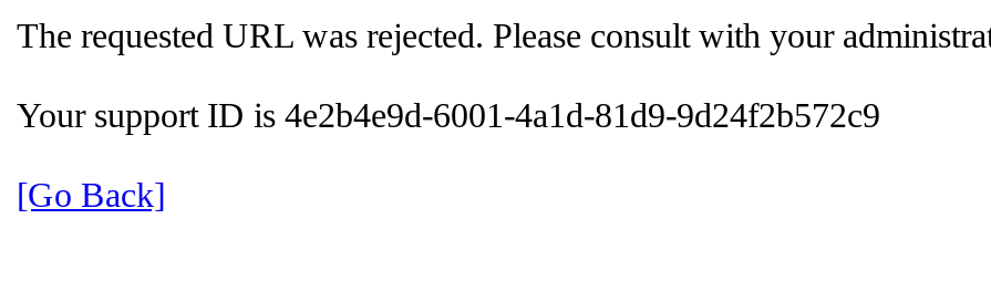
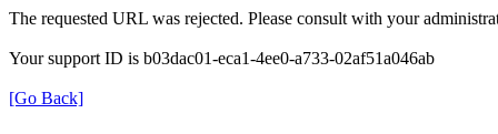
- Your support ID is 4e2b4e9d-6001-4a1d-81d9-9d24f2b572c9
+ Your support ID is b03dac01-eca1-4ee0-a733-02af51a046ab
